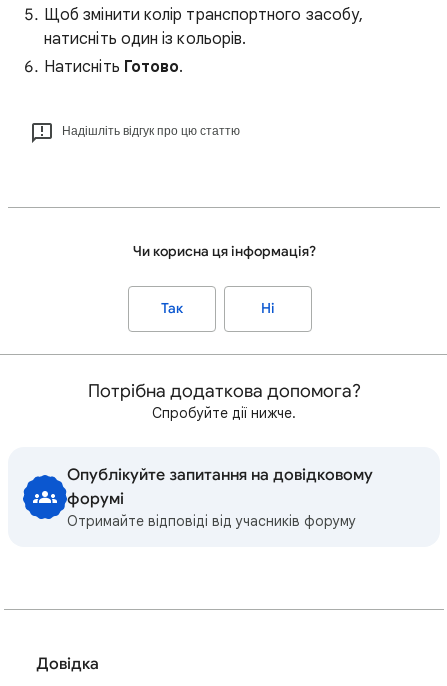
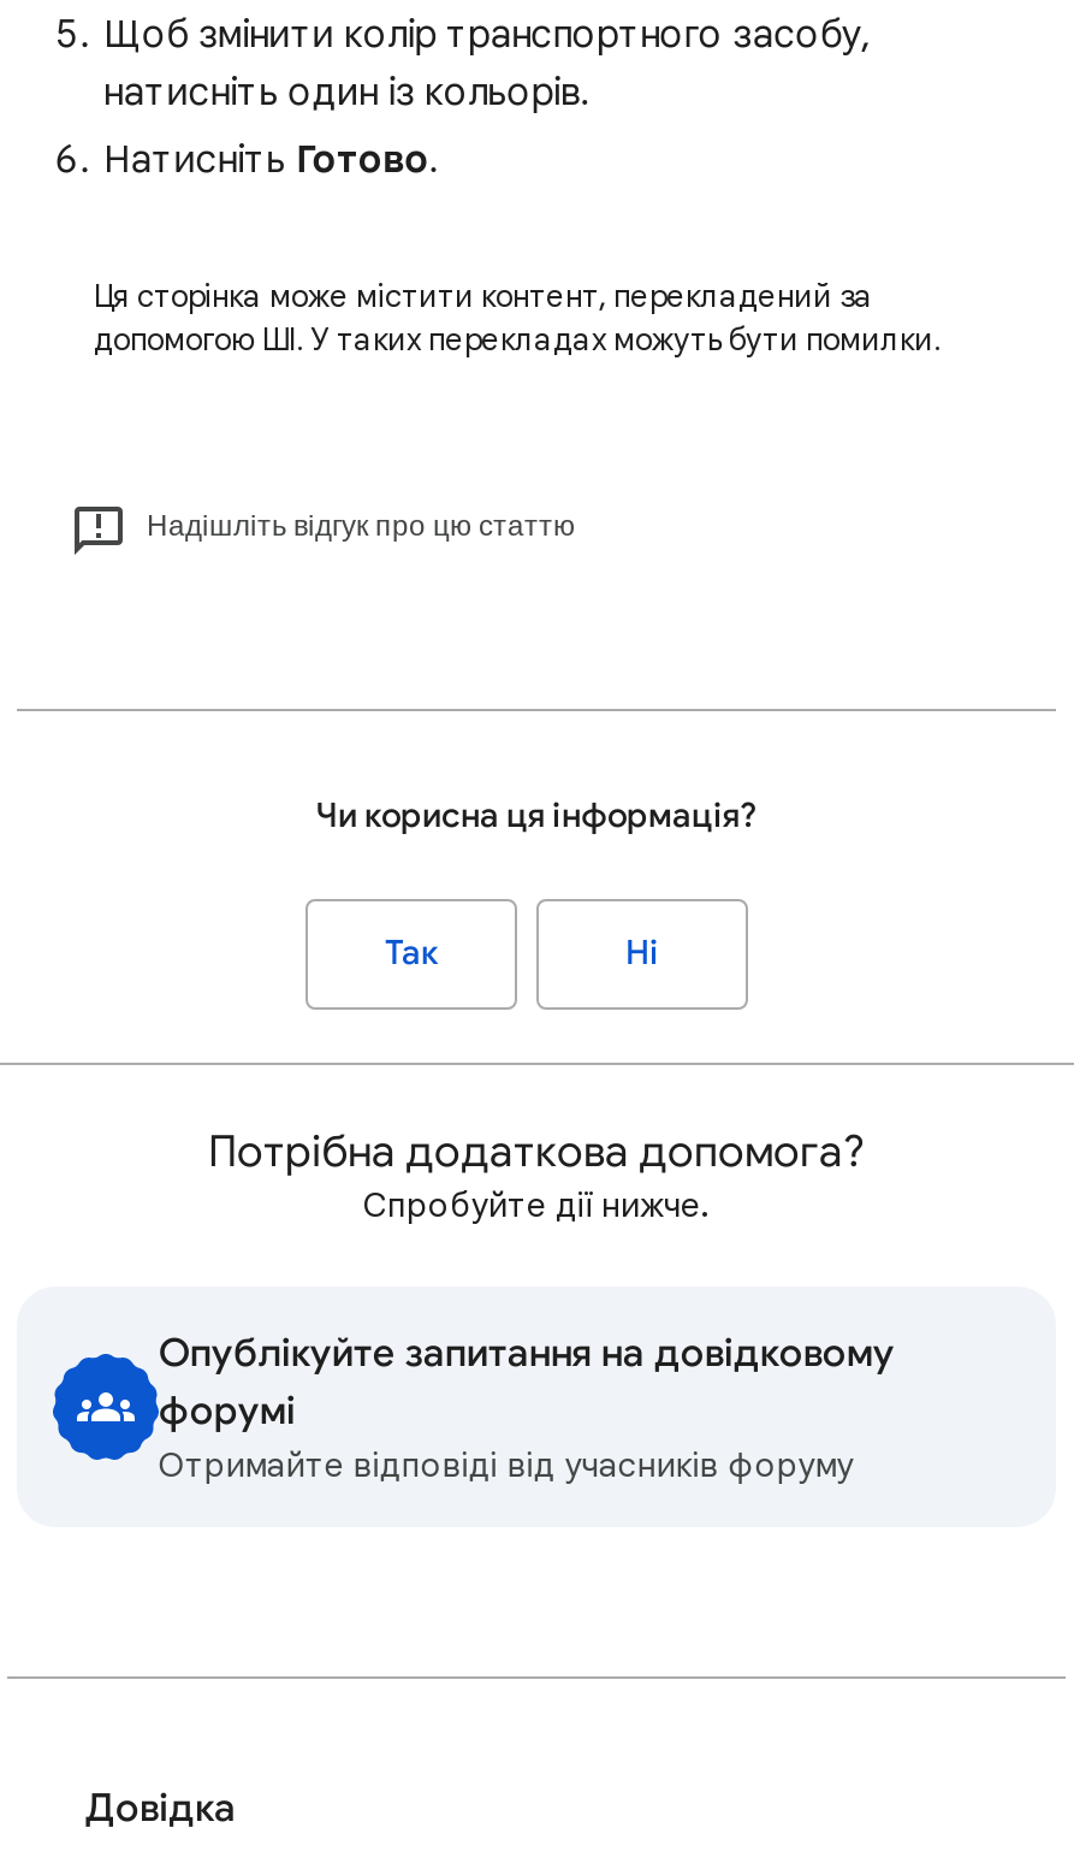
+ Ця сторінка може містити контент, перекладений за
+ допомогою ШІ. У таких перекладах можуть бути помилки.
